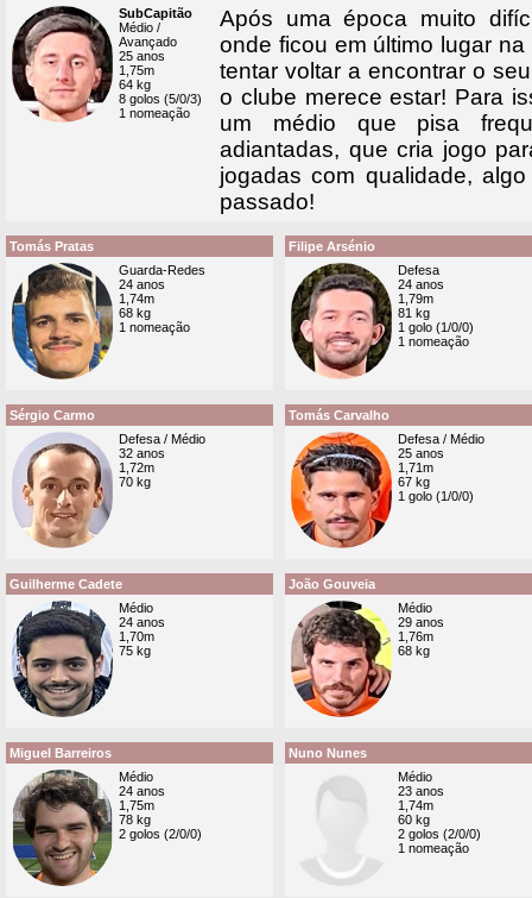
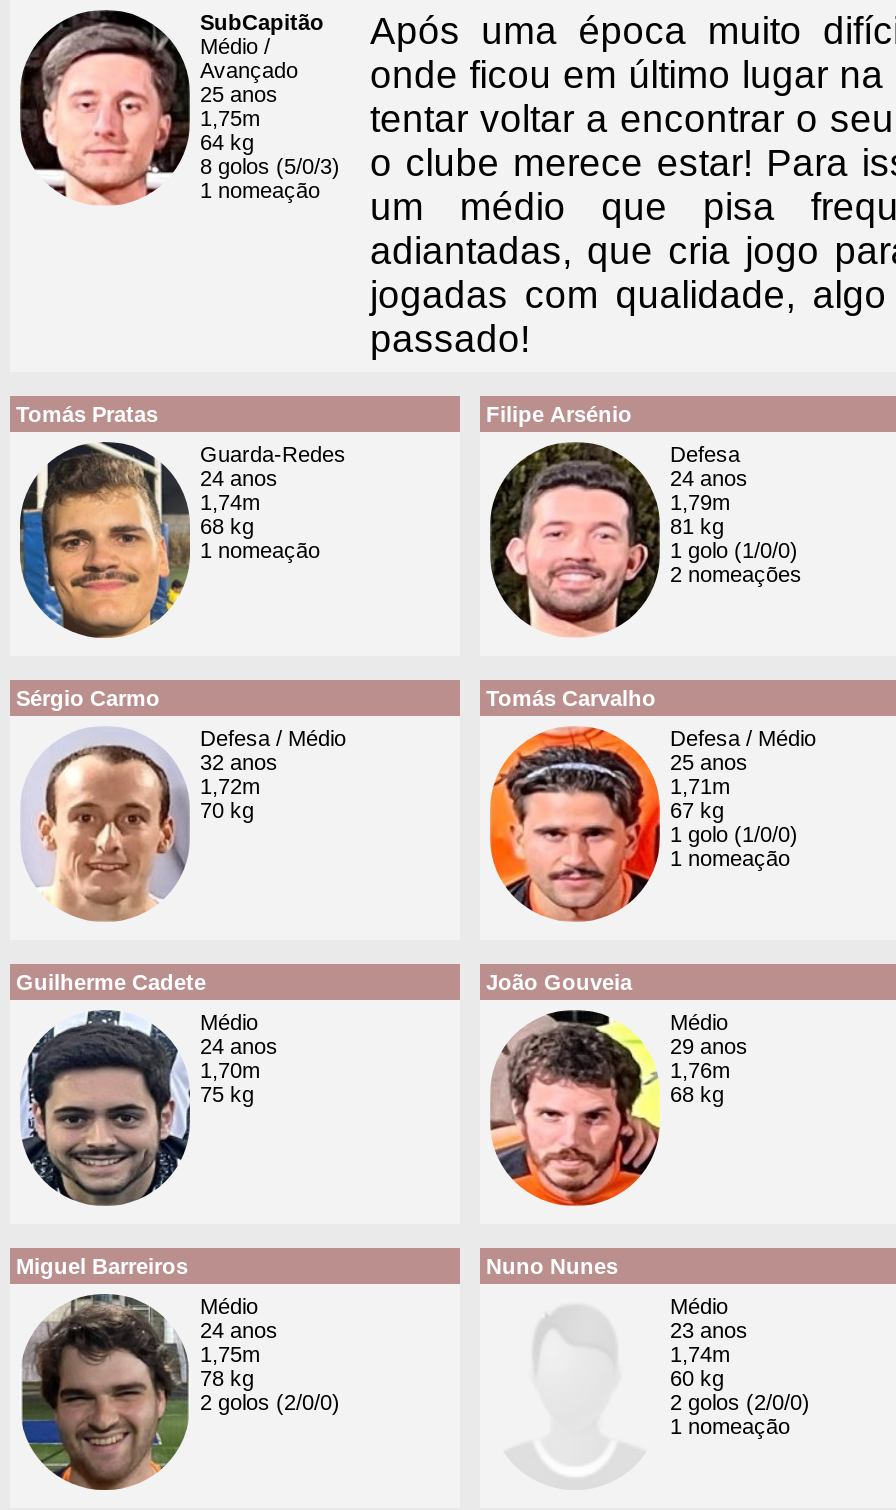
- 1 nomeação
+ 2 nomeações

+ 1 nomeação
